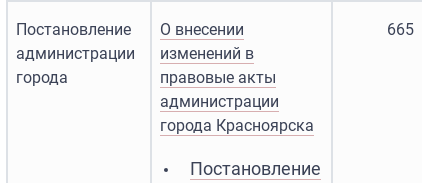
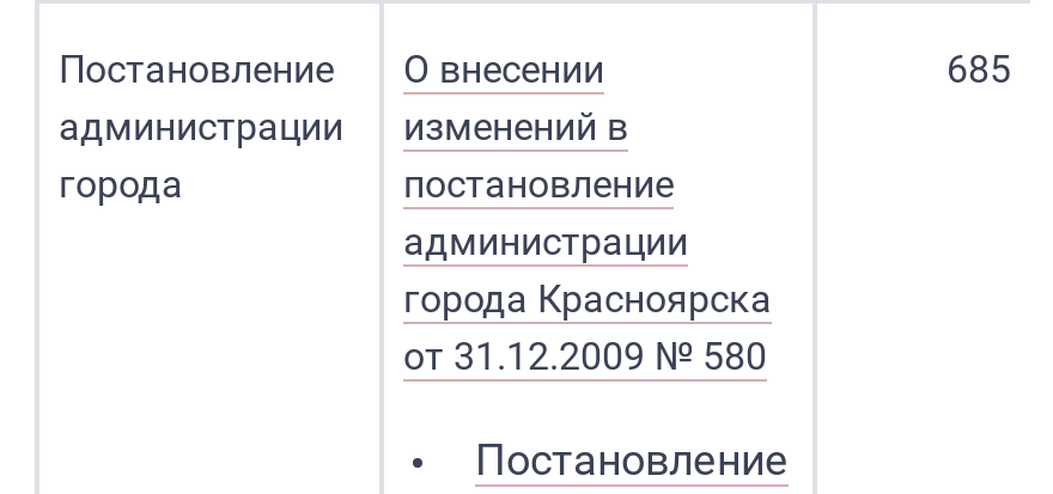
- 665
+ 685

- правовые акты
+ постановление

+ от 31.12.2009 № 580
